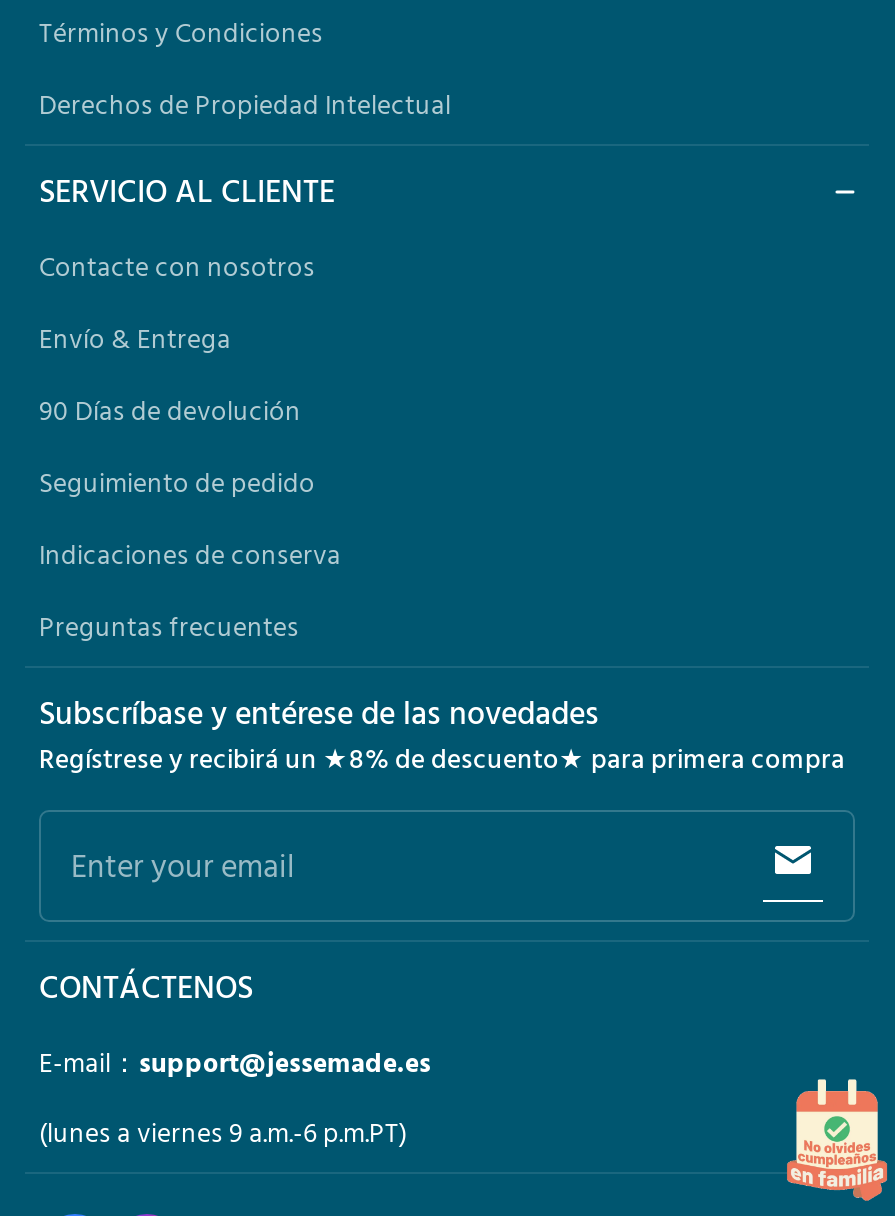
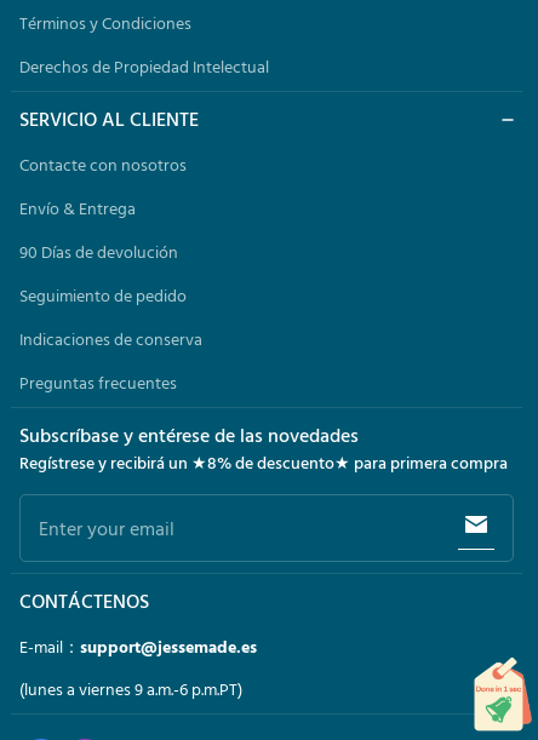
- [image]
+ [image]
